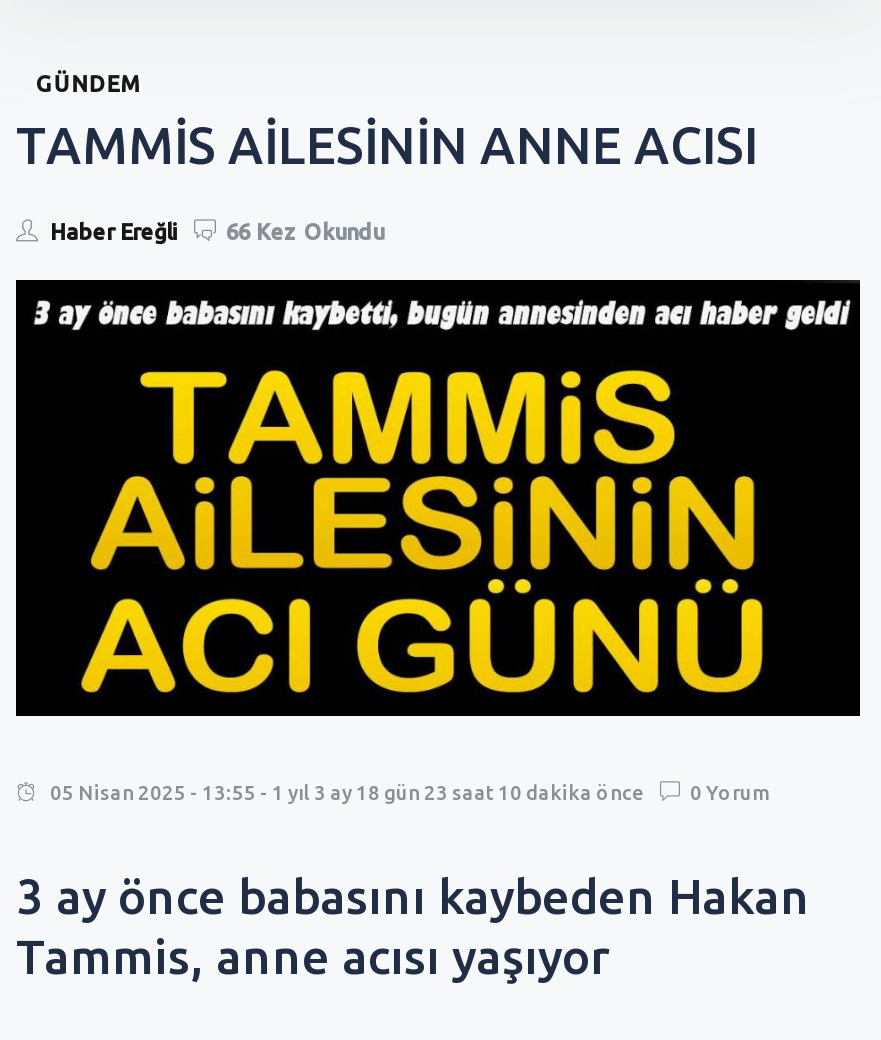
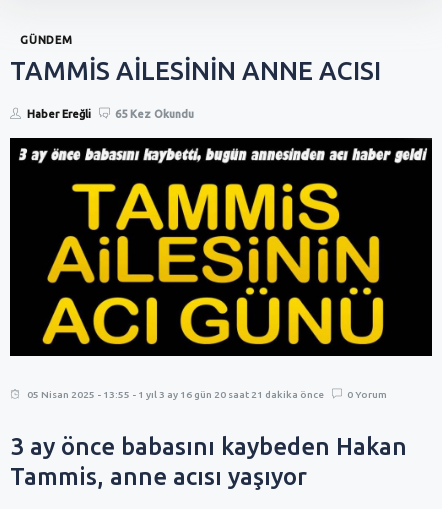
- Haber Ereğli 66 Kez Okundu
+ Haber Ereğli 65 Kez Okundu

- 05 Nisan 2025 - 13:55 - 1 yıl 3 ay 18 gün 23 saat 10 dakika önce
+ 05 Nisan 2025 - 13:55 - 1 yıl 3 ay 16 gün 20 saat 21 dakika önce
